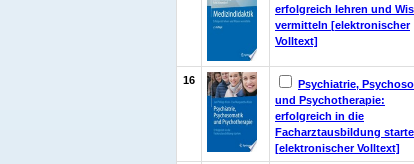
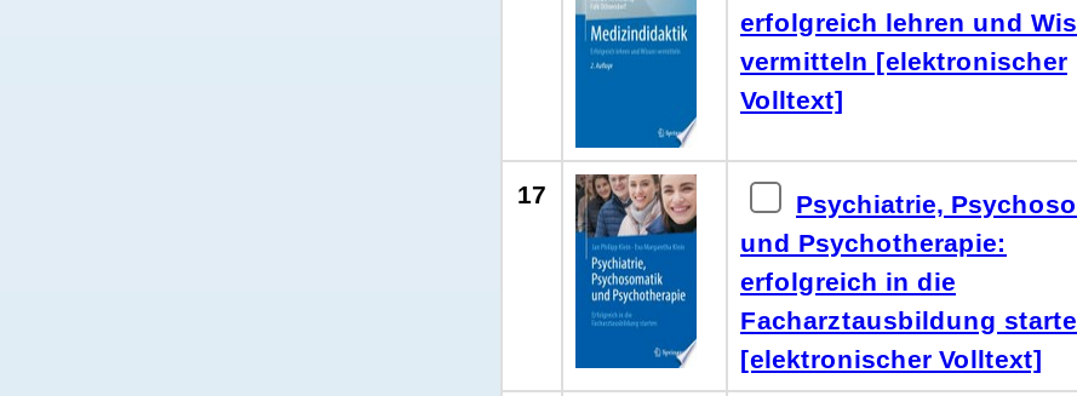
- 16
+ 17
